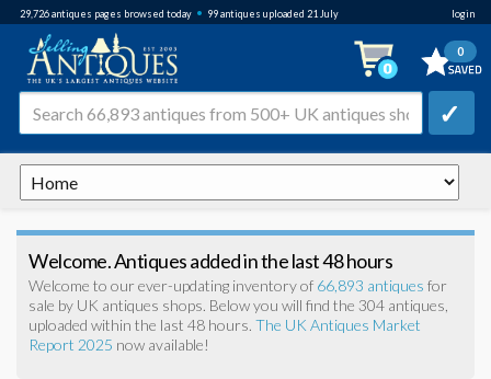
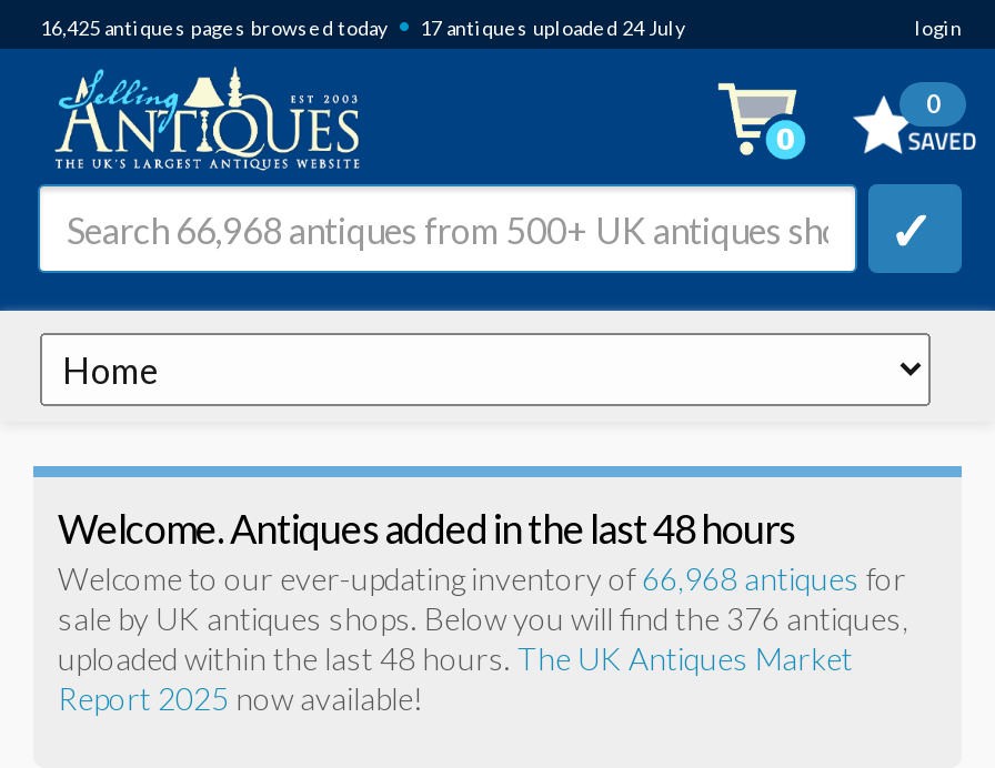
- 29,726antiques pages browsedtoday • 99 antiques uploaded 21 July
+ 16,425antiques pages browsedtoday • 17 antiques uploaded 24 July

- Welcome to our ever-updating inventory of 66,893 antiques for
+ Welcome to our ever-updating inventory of 66,968 antiques for

- sale by UK antiques shops. Below you will find the 304 antiques,
+ sale by UK antiques shops. Below you will find the 376 antiques,
